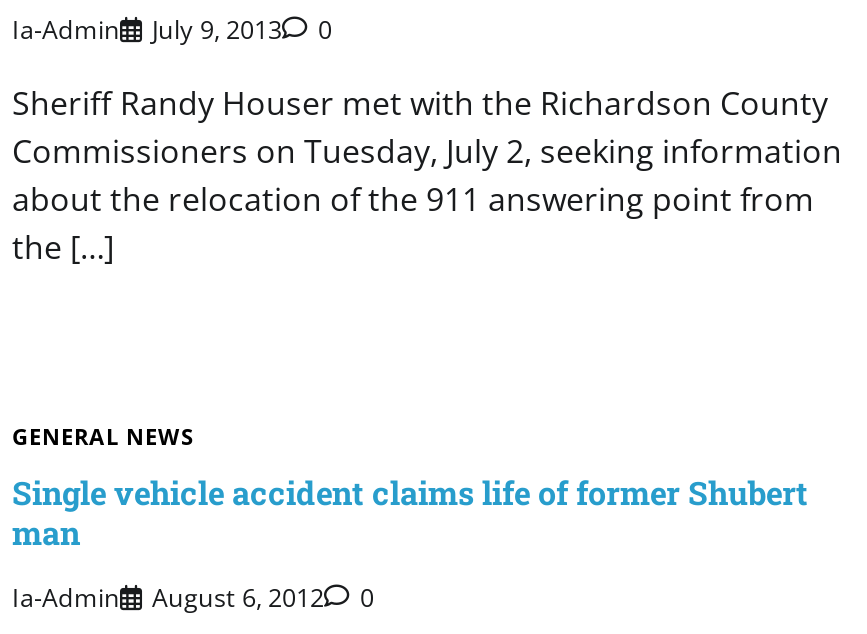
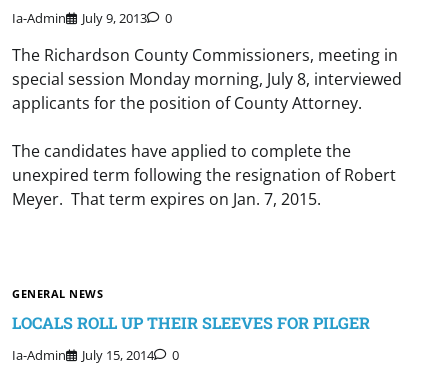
- Sheriff Randy Houser met with the Richardson County
- Commissioners on Tuesday, July 2, seeking information
- about the relocation of the 911 answering point from
- the […]
+ The Richardson County Commissioners, meeting in
+ special session Monday morning, July 8, interviewed
+ applicants for the position of County Attorney.
+ The candidates have applied to complete the
+ unexpired term following the resignation of Robert
+ Meyer. That term expires on Jan. 7, 2015.

moved down: GENERAL NEWS

- Single vehicle accident claims life of former Shubert
- man
+ LOCALS ROLL UP THEIR SLEEVES FOR PILGER

- Ia-Admin August 6, 2012 0
+ Ia-Admin July 15, 2014 0
